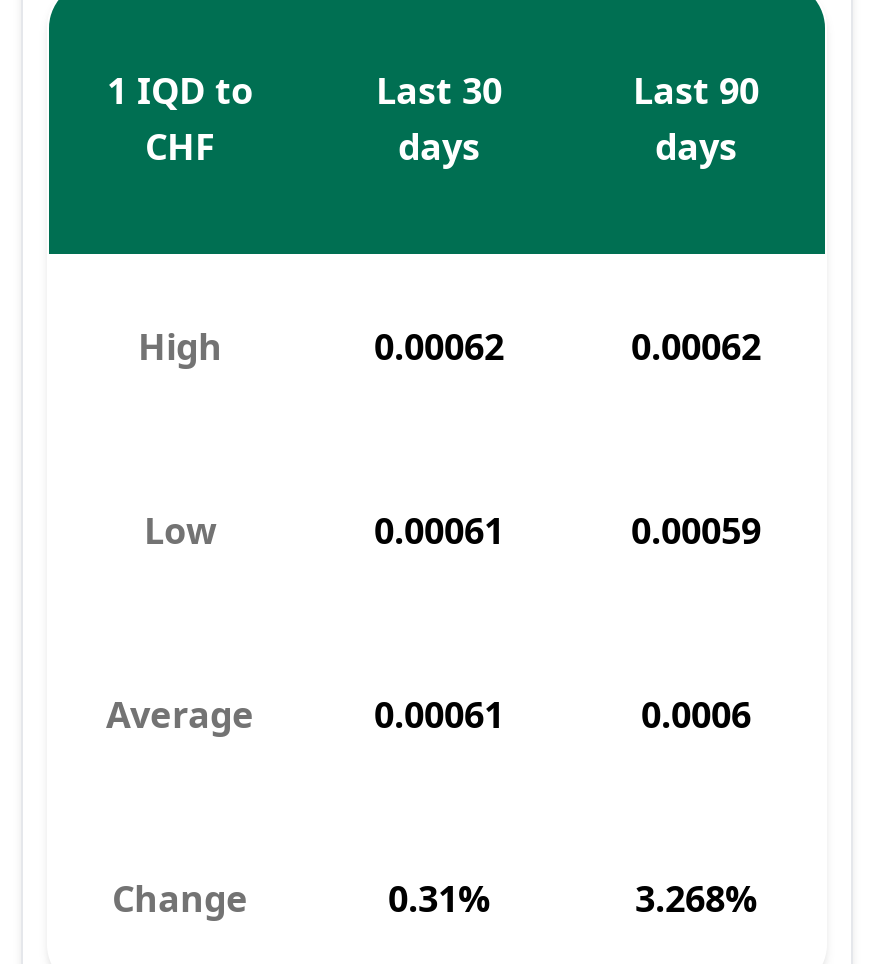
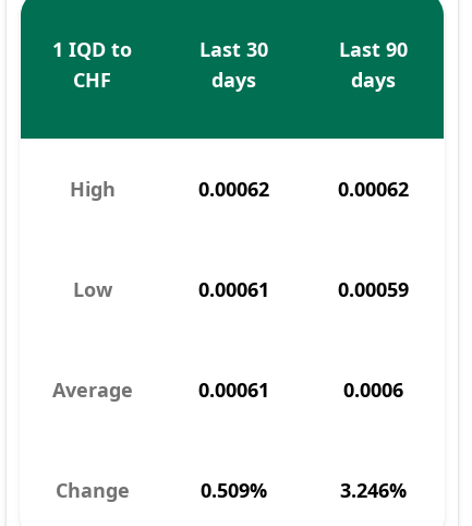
- 0.31%
+ 0.509%

- 3.268%
+ 3.246%
